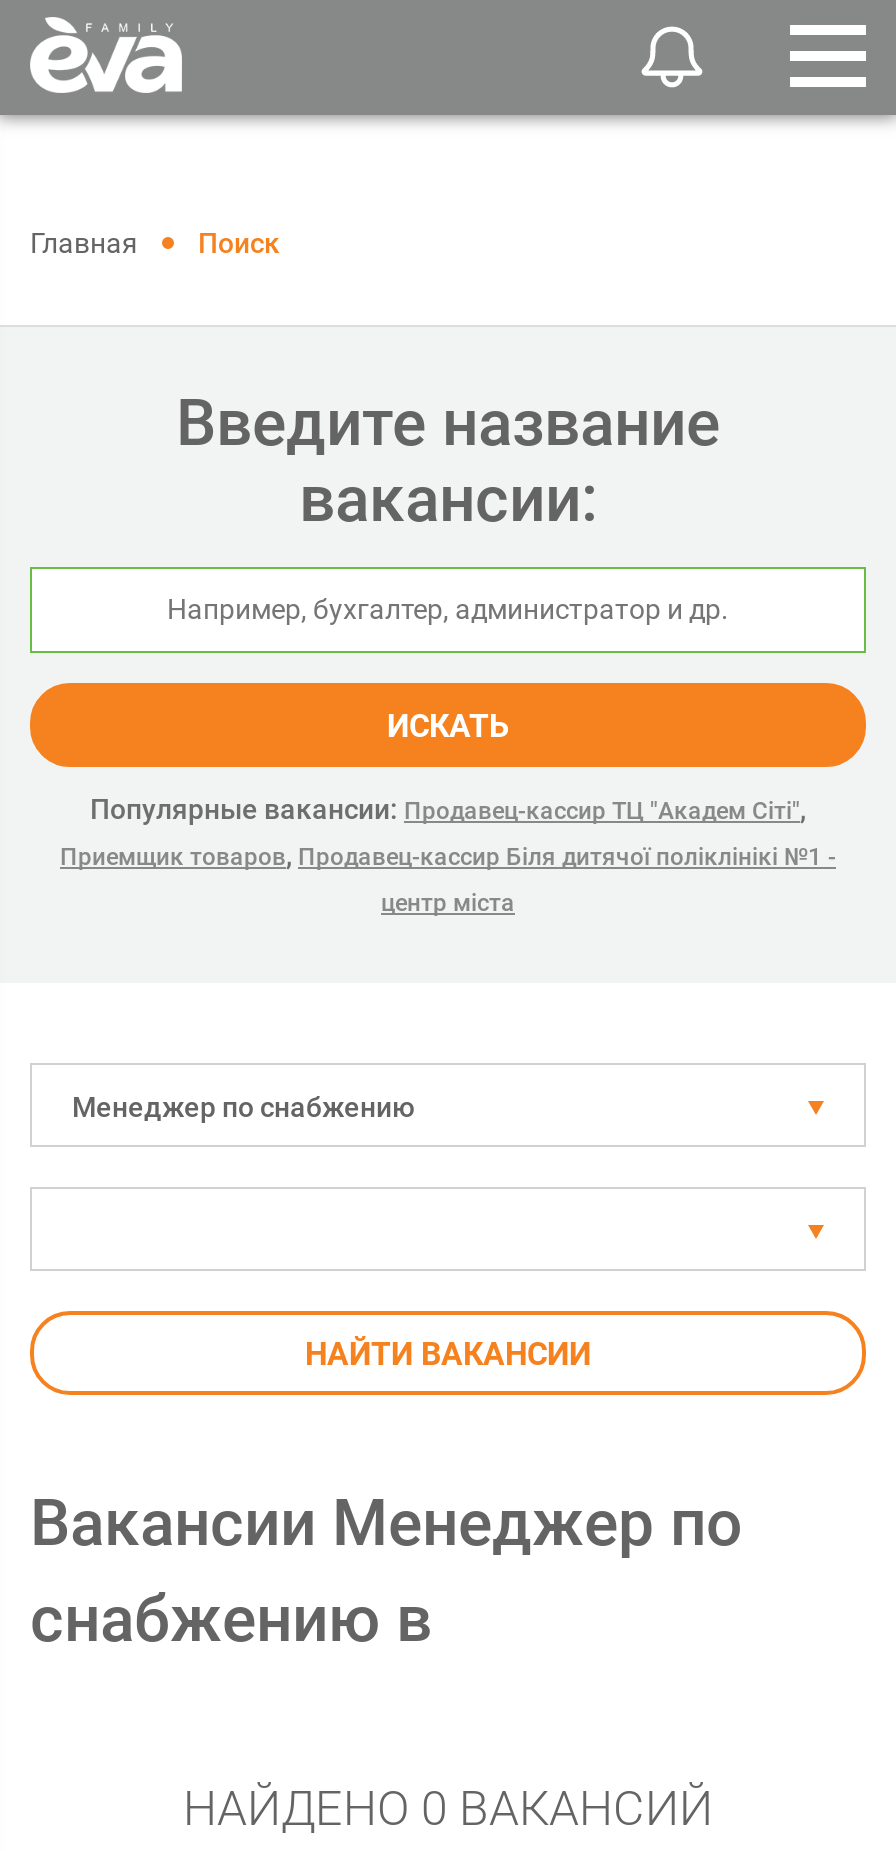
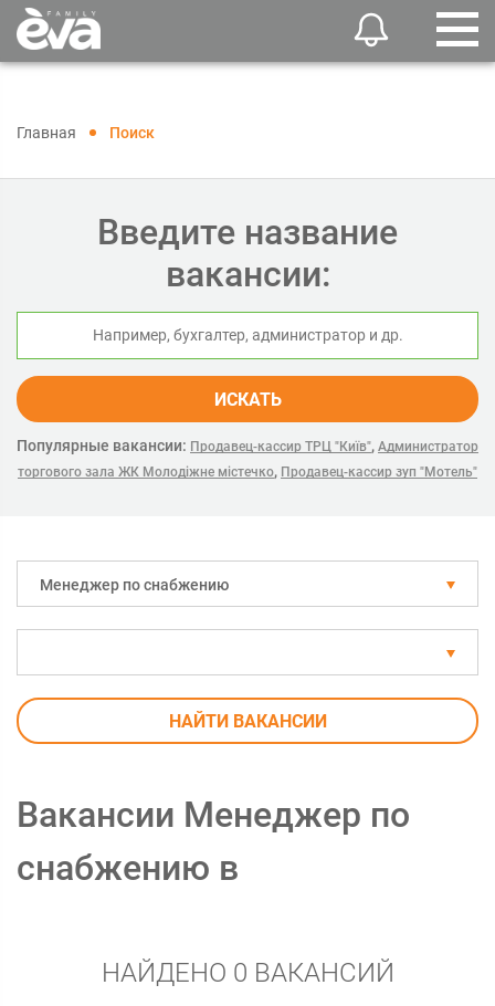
- Популярные вакансии: Продавец-кассир ТЦ "Академ Сіті",
- Приемщик товаров, Продавец-кассир Біля дитячої поліклінікі №1 -
- центр міста
+ Популярные вакансии: Продавец-кассир ТРЦ "Київ", Администратор
+ торгового зала ЖК Молодіжне містечко, Продавец-кассир зуп "Мотель"
